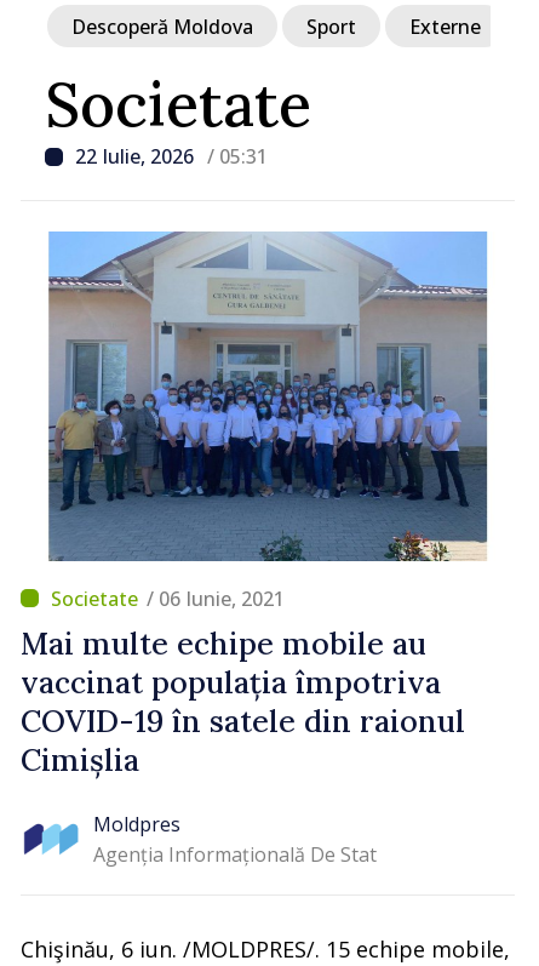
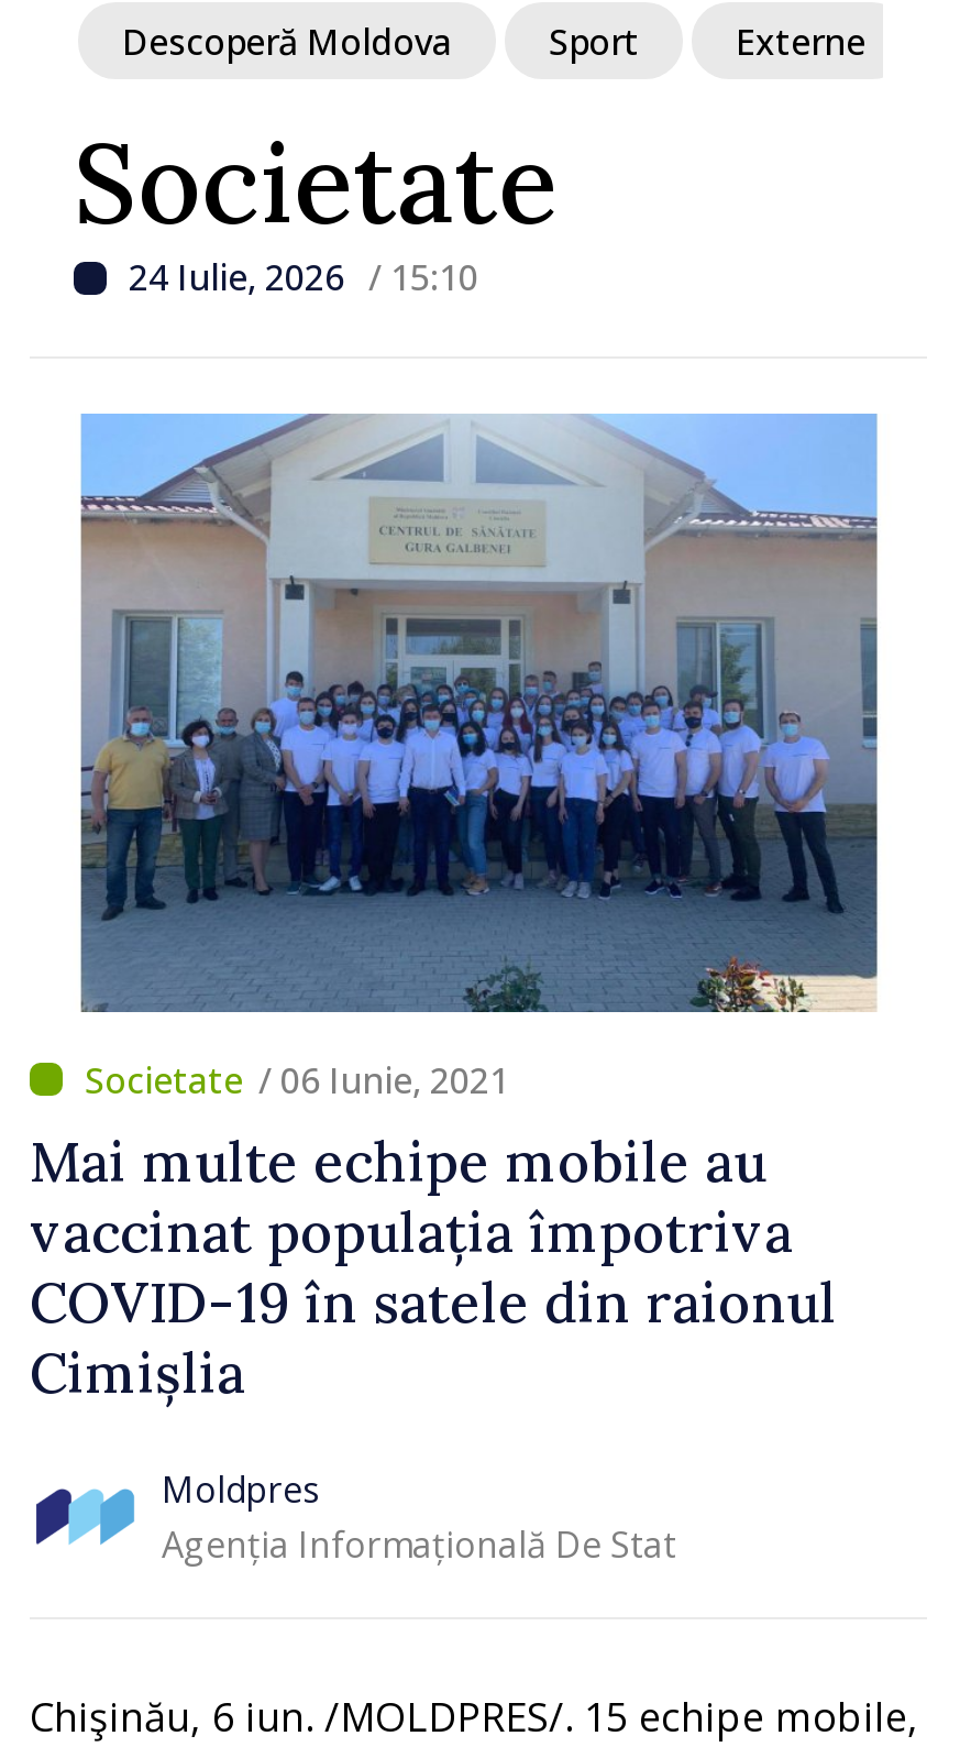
- 22 Iulie, 2026 / 05:31
+ 24 Iulie, 2026 / 15:10
